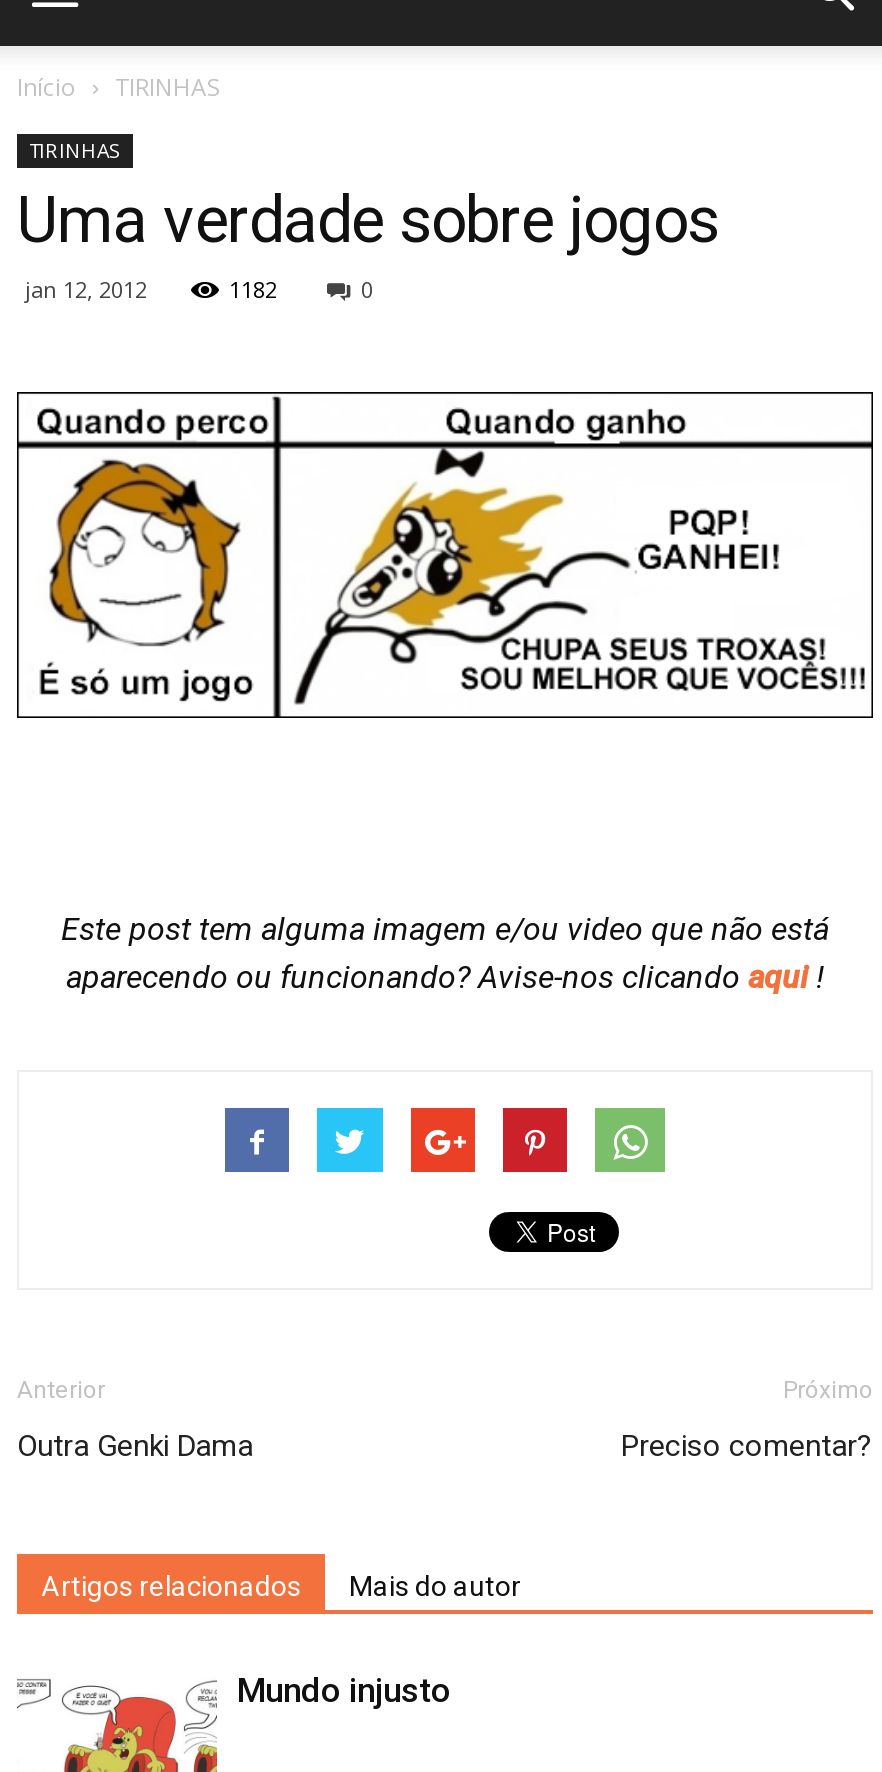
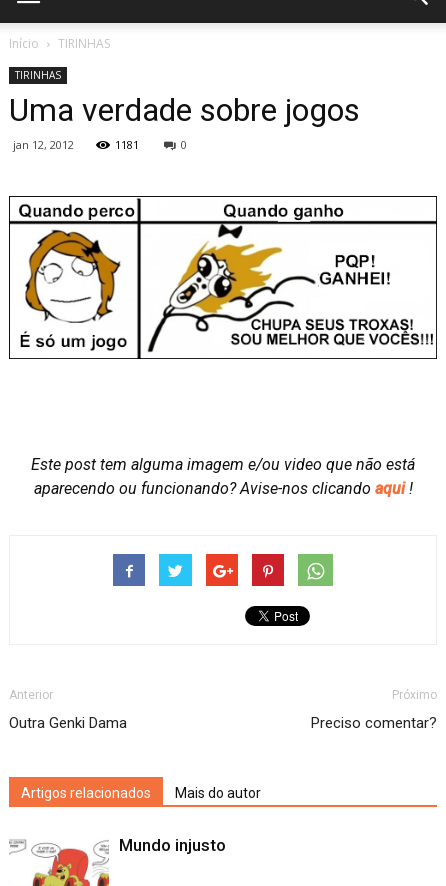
- 1182
+ 1181
